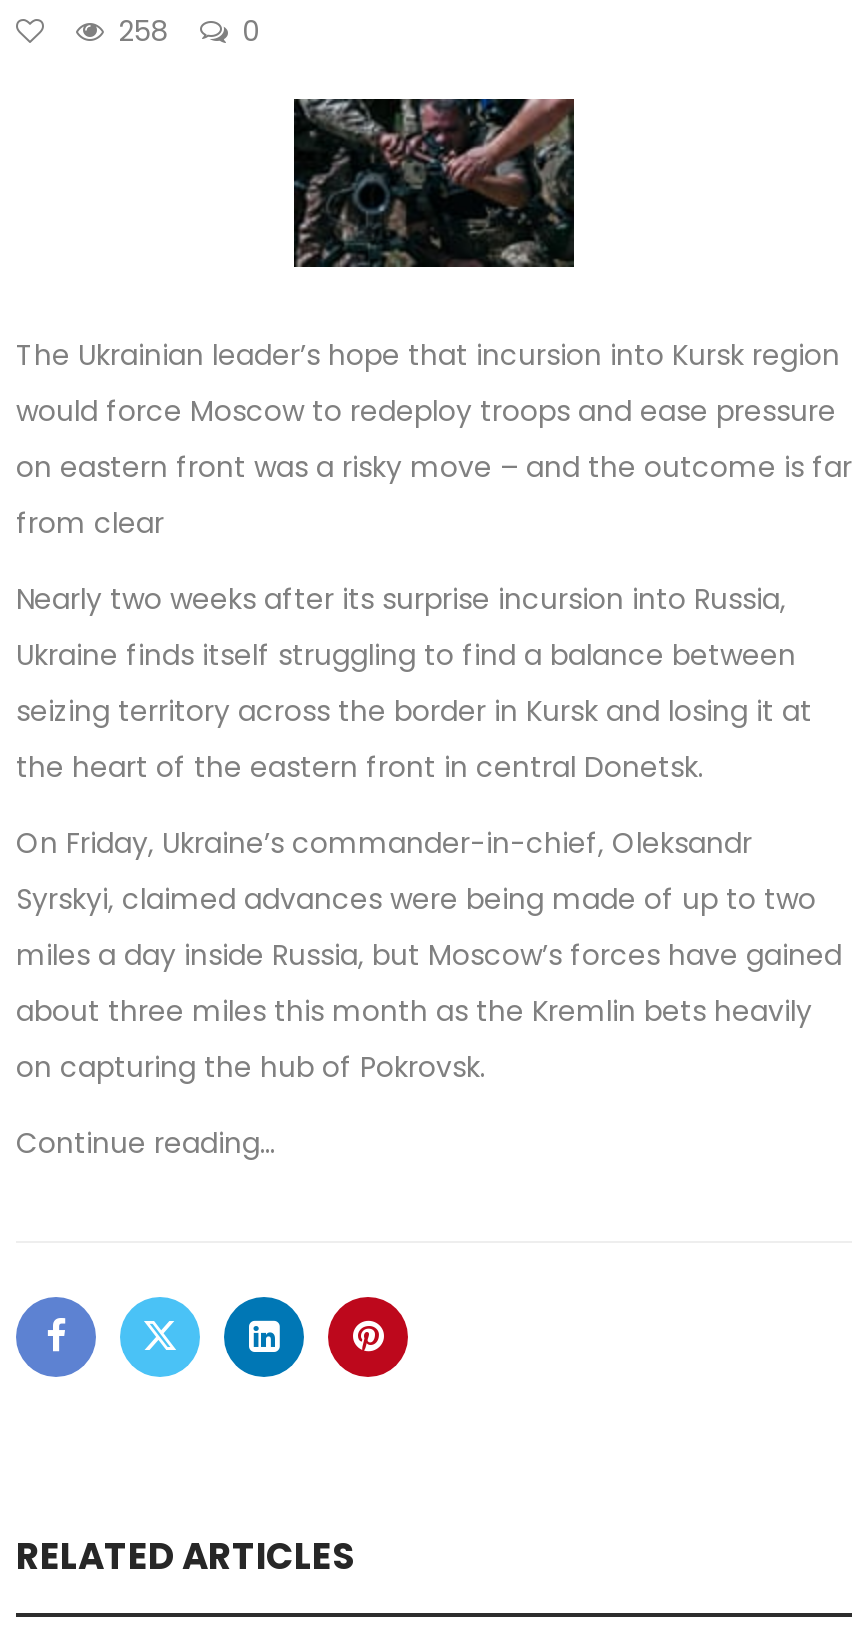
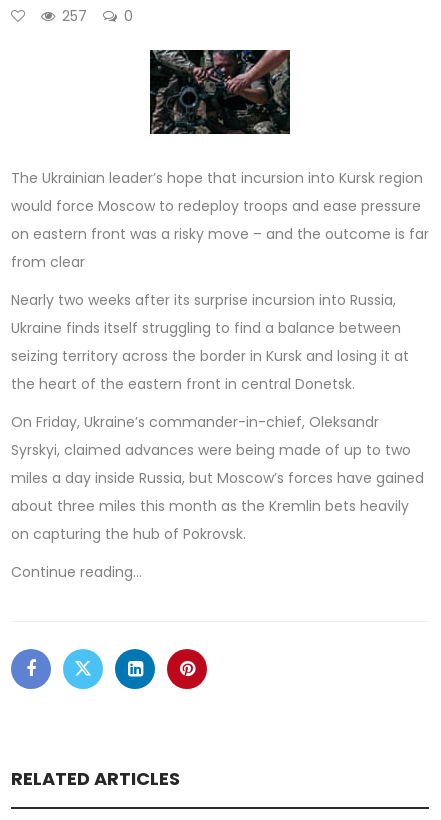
- 258 0
+ 257 0
